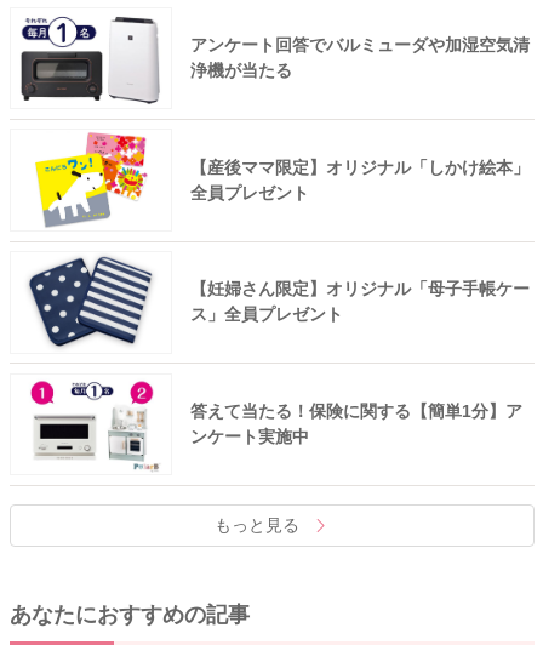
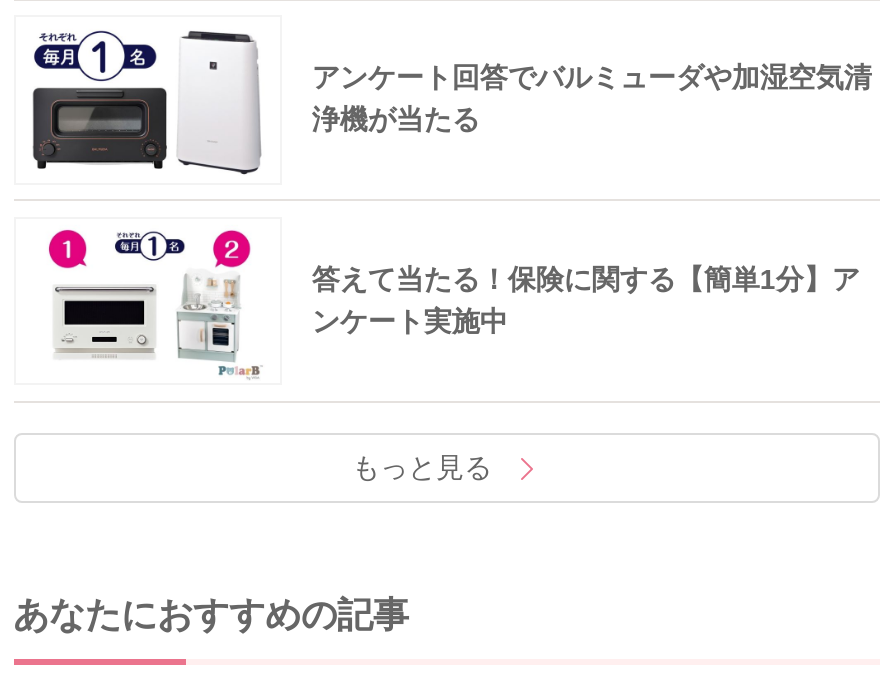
- [image]
- 【産後ママ限定】オリジナル「しかけ絵本」
- 全員プレゼント

- [image]
- 【妊婦さん限定】オリジナル「母子手帳ケー
- ス」全員プレゼント
